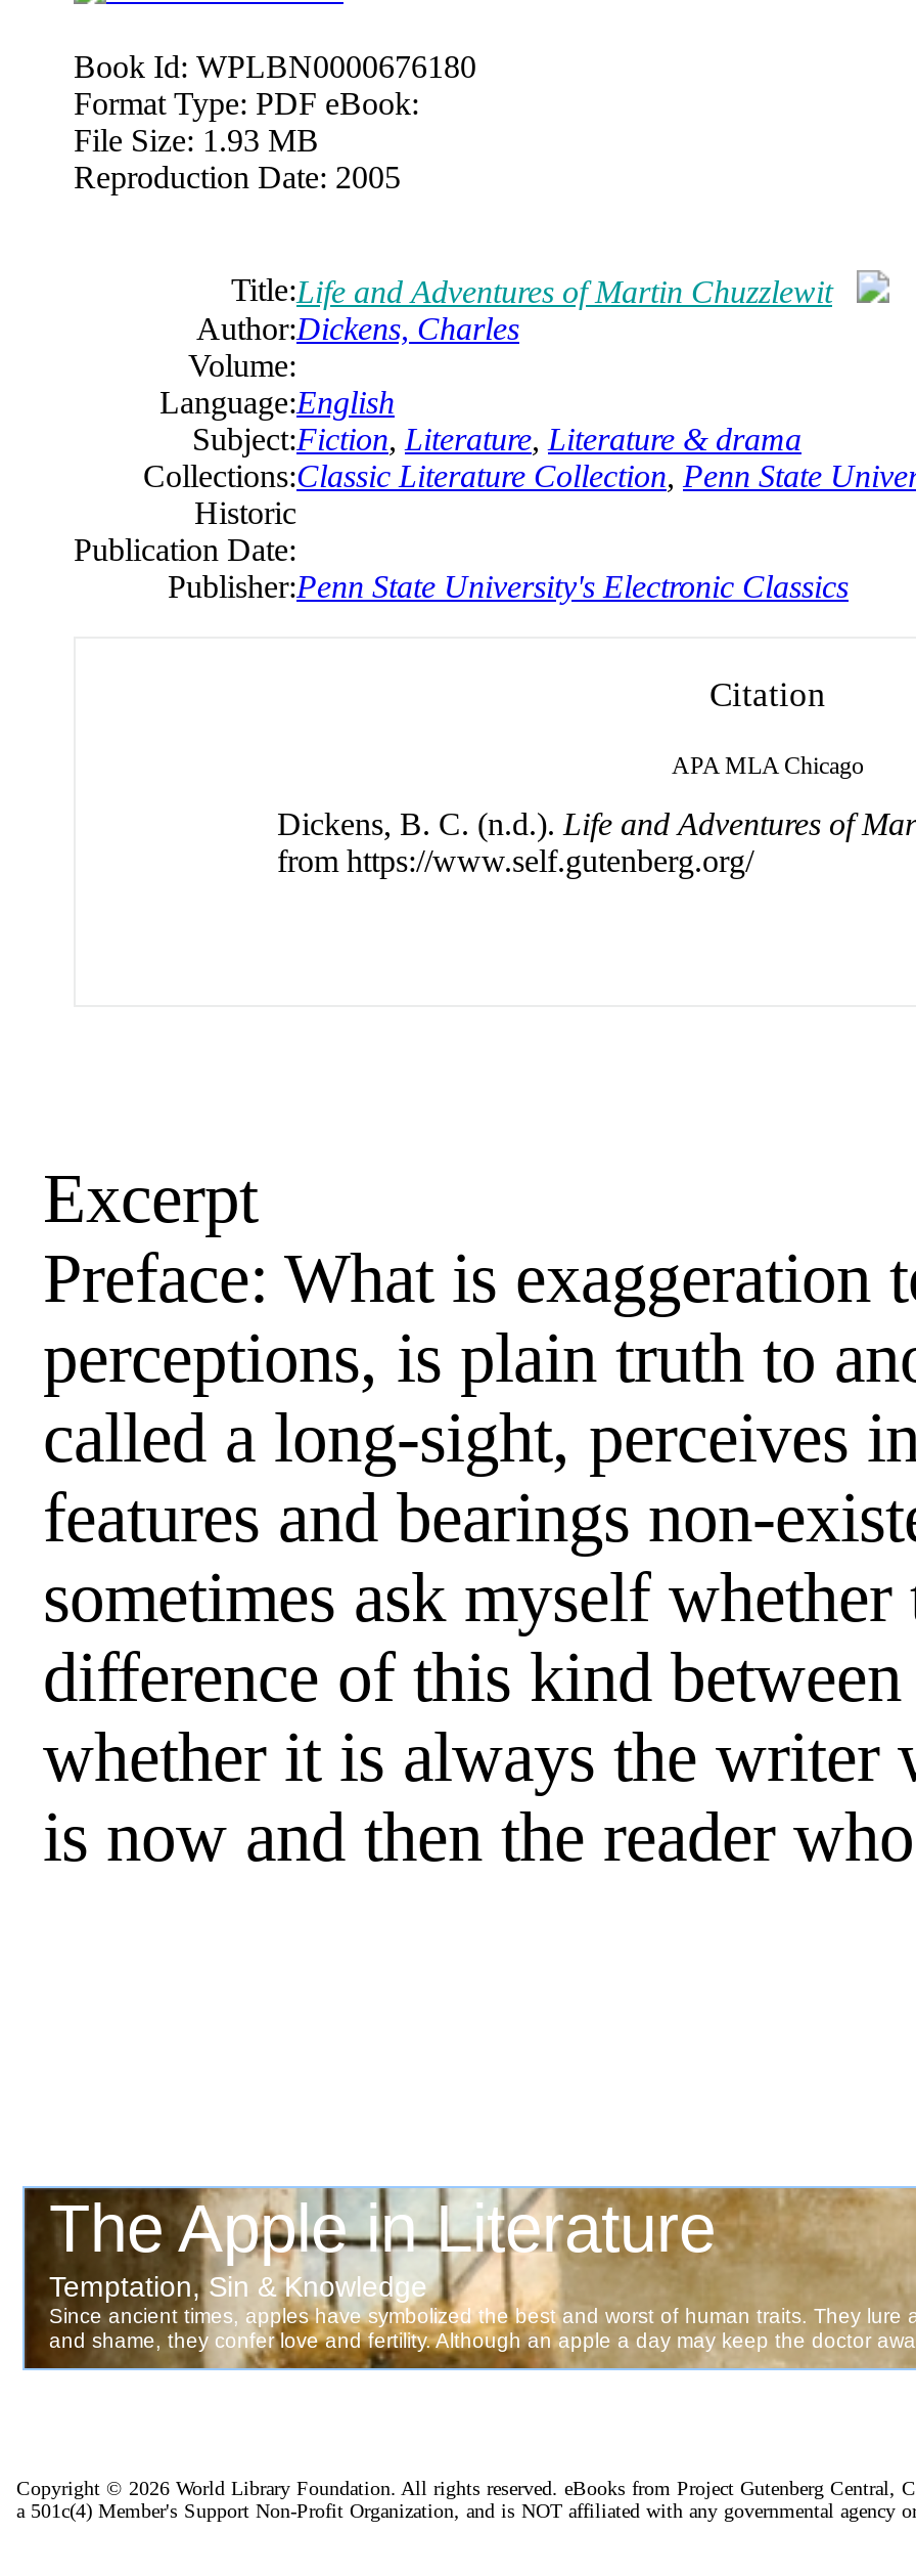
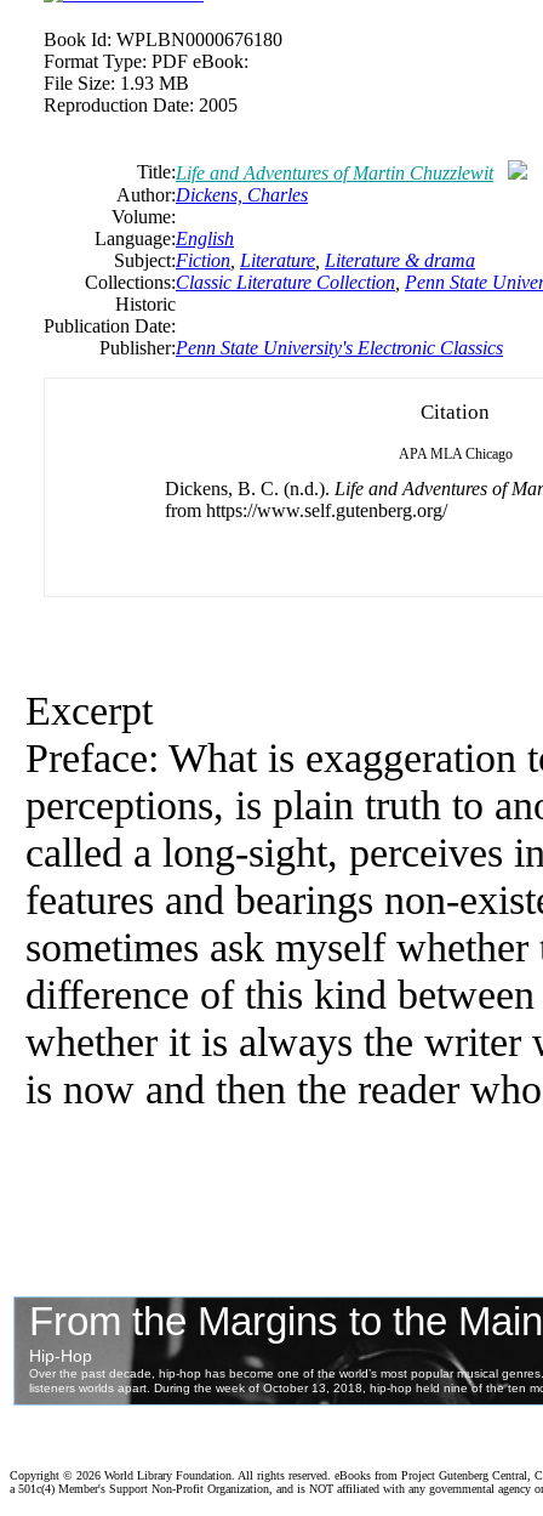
- [image]
+ [image]
